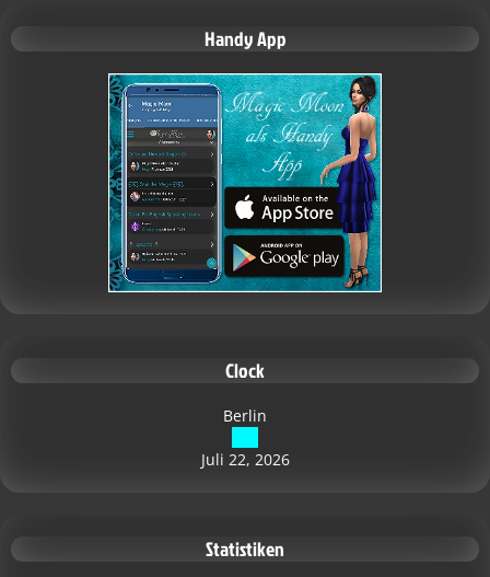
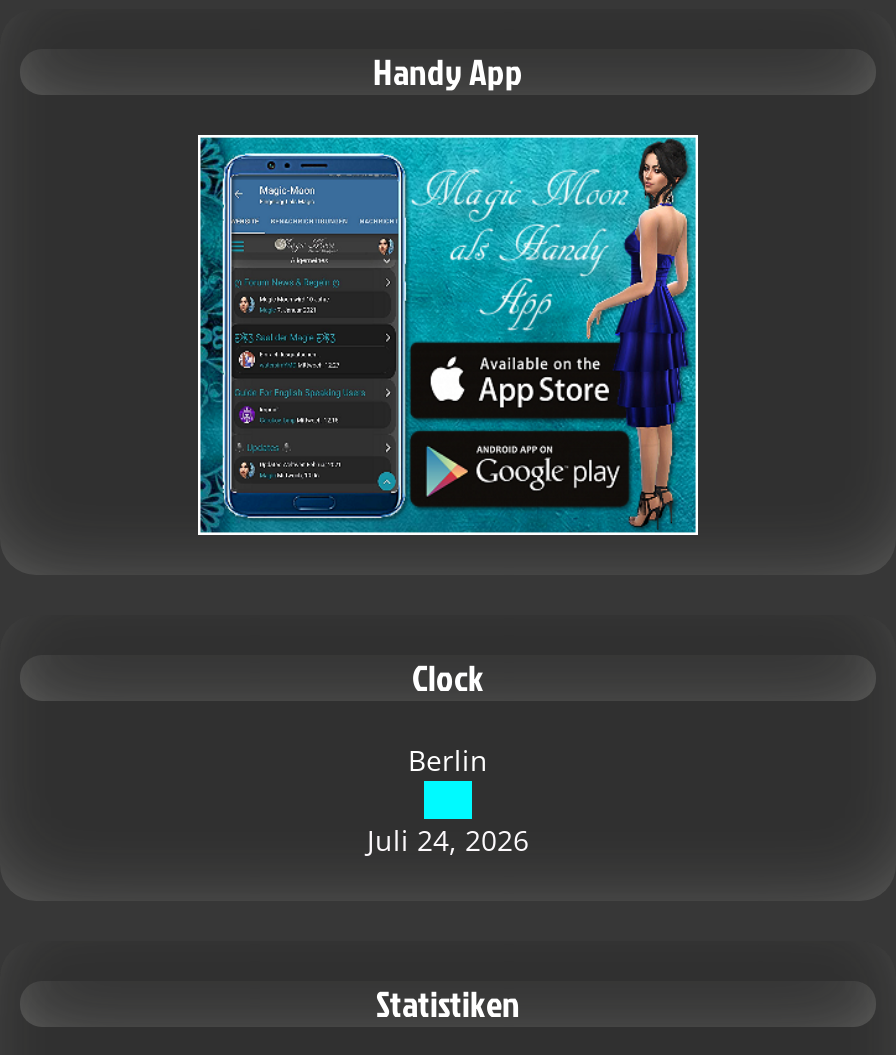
- Juli 22, 2026
+ Juli 24, 2026
